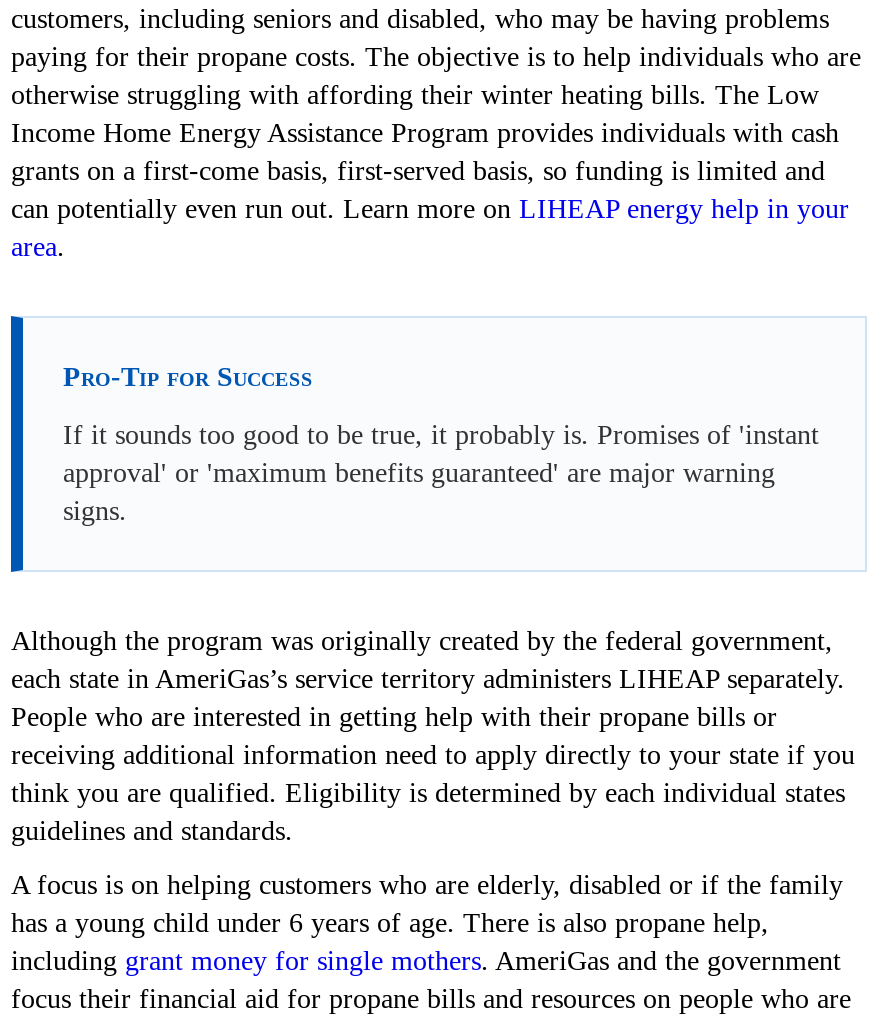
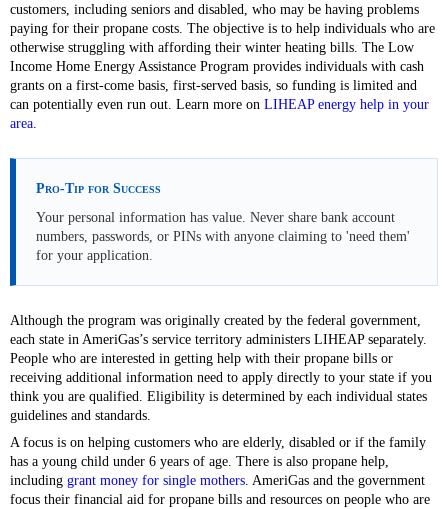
- If it sounds too good to be true, it probably is. Promises of 'instant
- approval' or 'maximum benefits guaranteed' are major warning
- signs.
+ Your personal information has value. Never share bank account
+ numbers, passwords, or PINs with anyone claiming to 'need them'
+ for your application.
